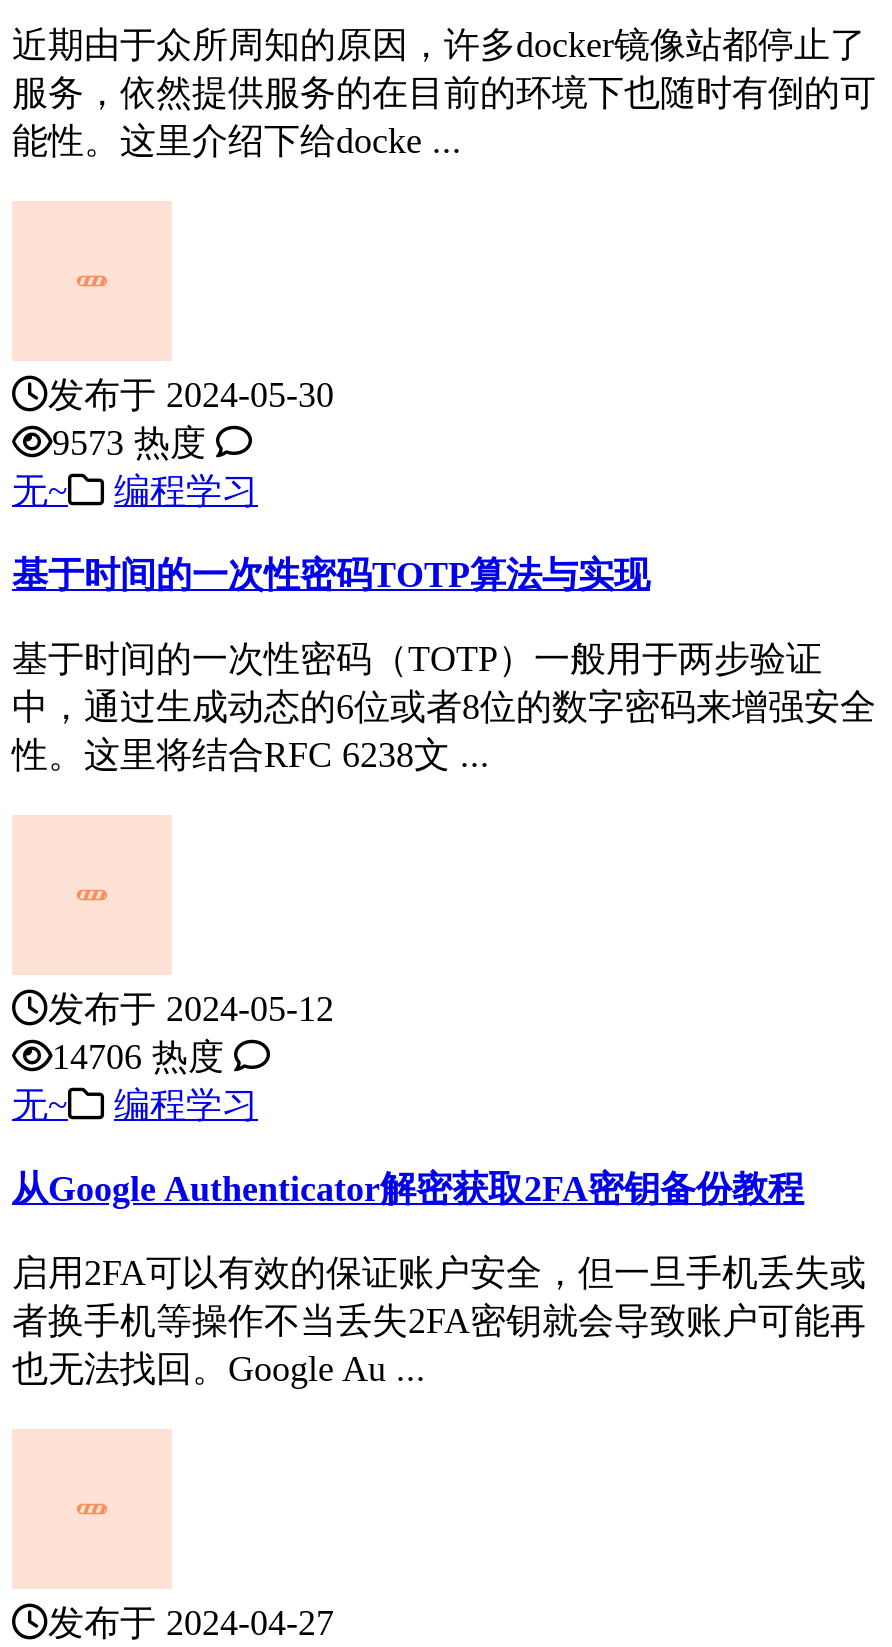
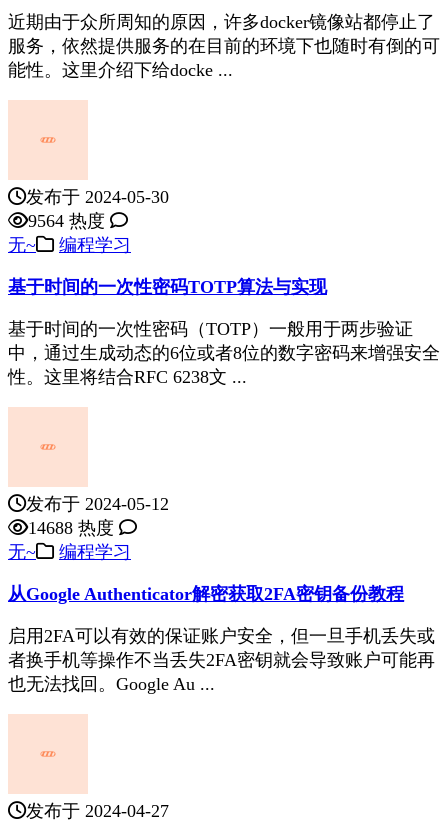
- 9573 热度
+ 9564 热度

- 14706 热度
+ 14688 热度
